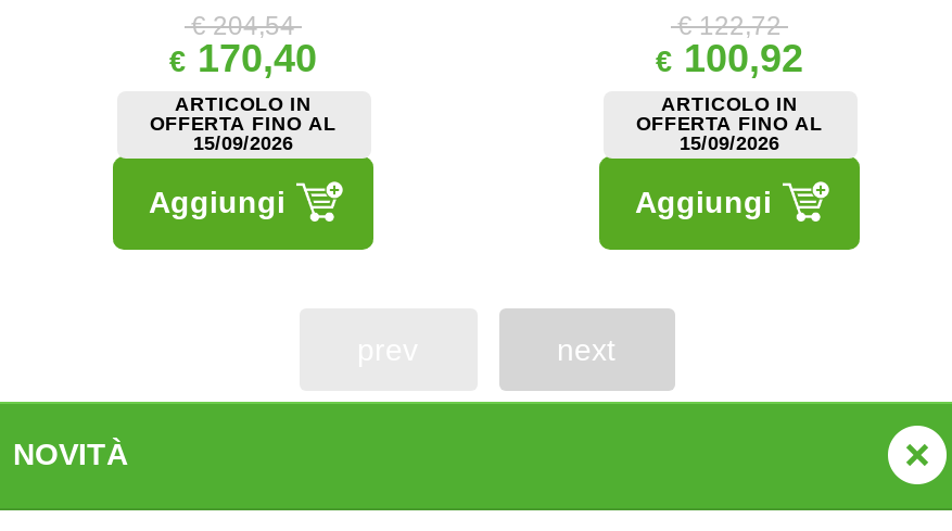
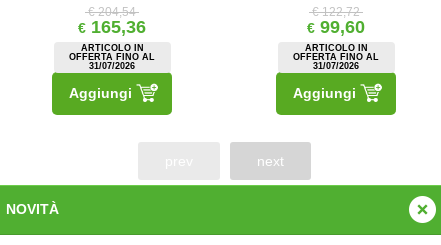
- €170,40
+ €165,36

- €100,92
+ €99,60

- 15/09/2026
+ 31/07/2026

- 15/09/2026
+ 31/07/2026
